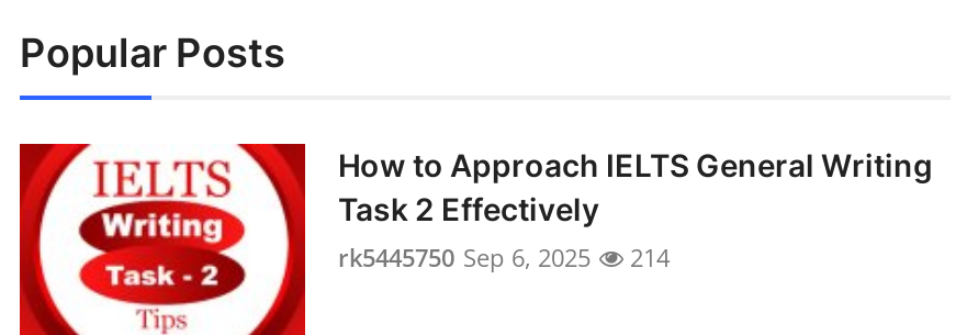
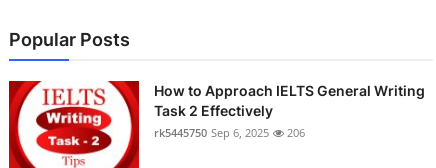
- rk5445750 Sep 6, 2025 214
+ rk5445750 Sep 6, 2025 206
